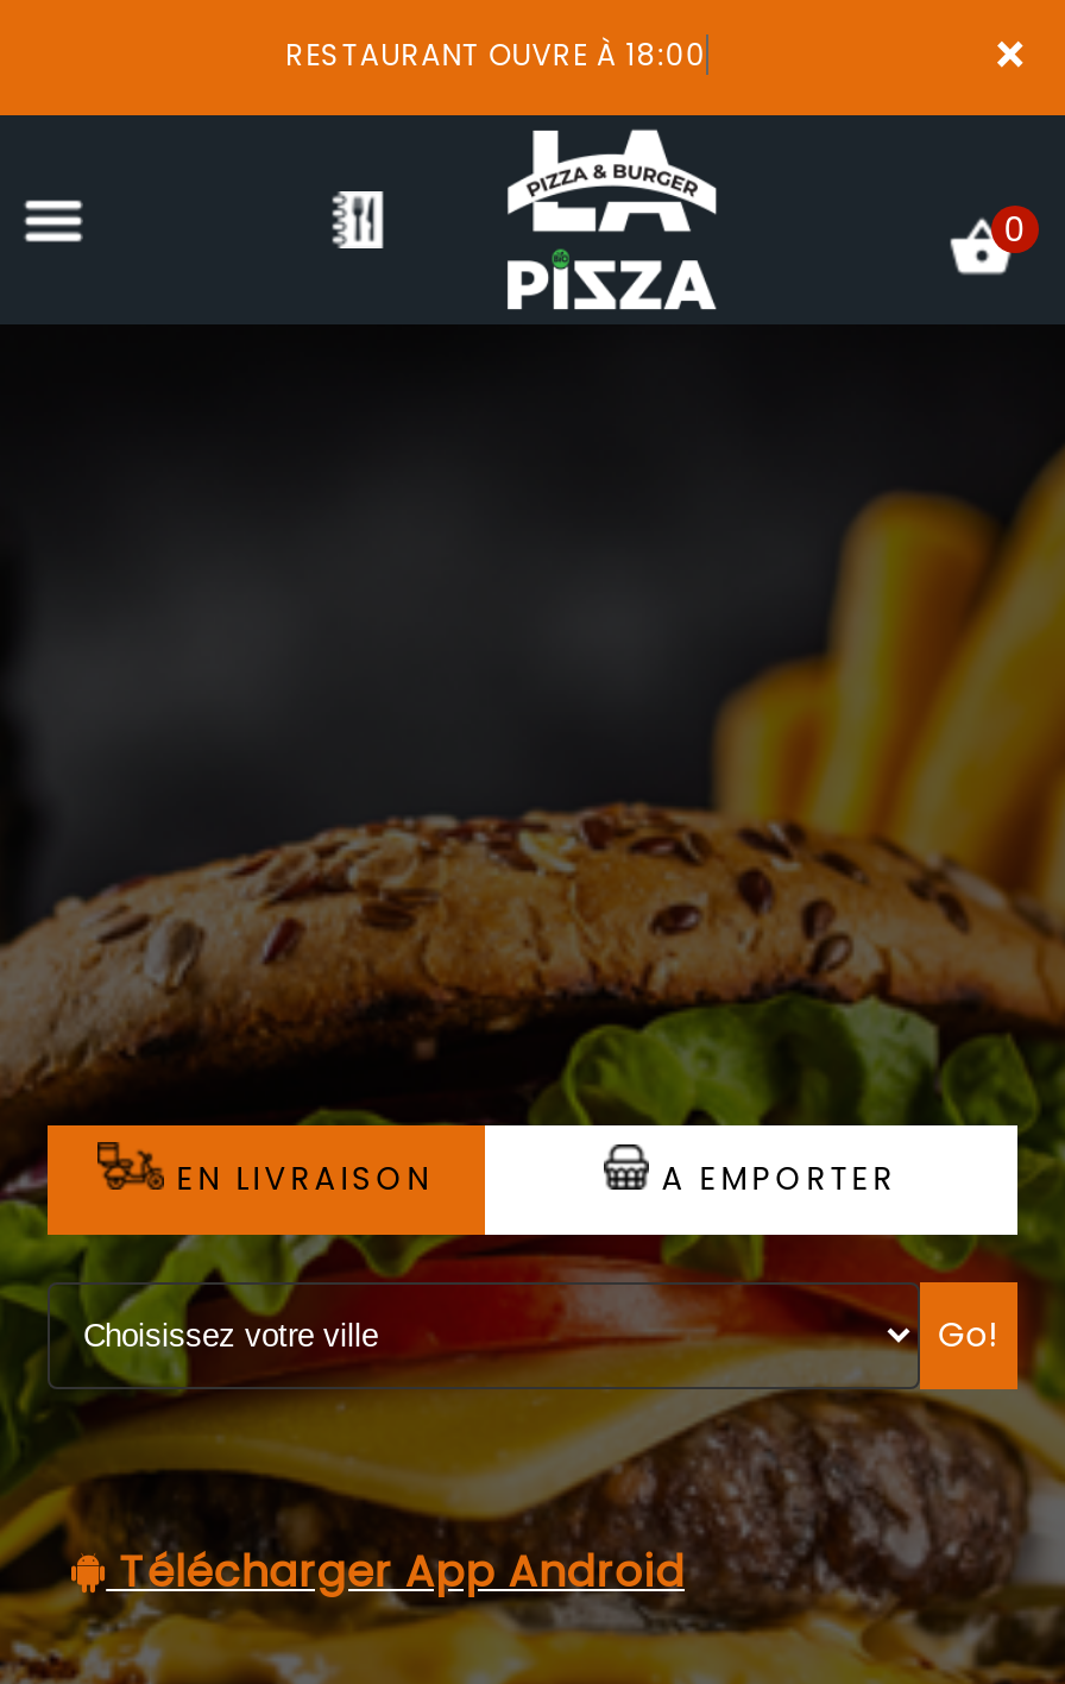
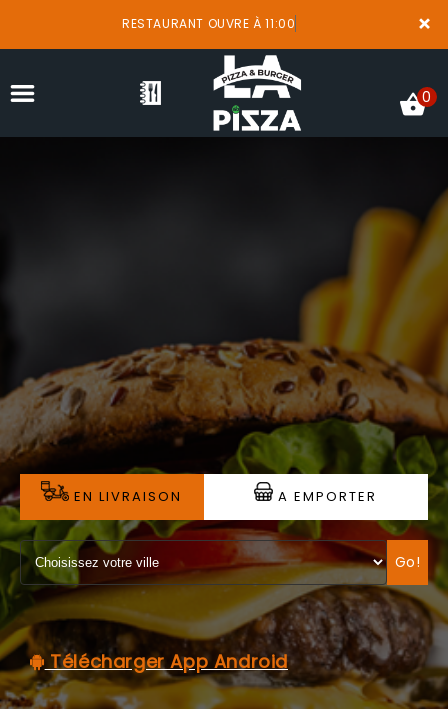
- RESTAURANT OUVRE À 18:00
+ RESTAURANT OUVRE À 11:00
